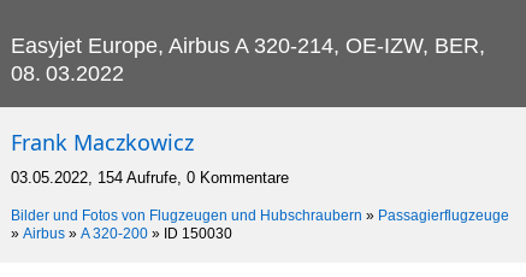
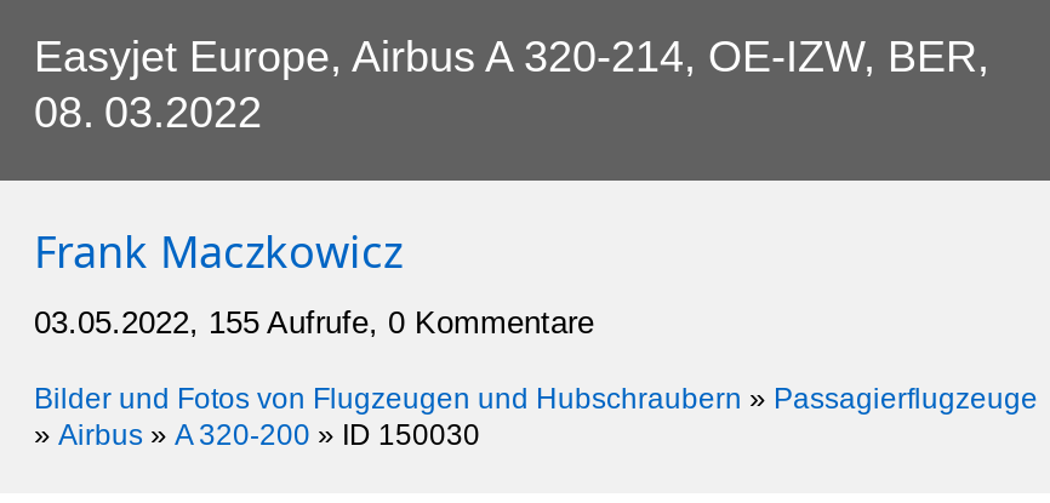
- 03.05.2022, 154 Aufrufe, 0 Kommentare
+ 03.05.2022, 155 Aufrufe, 0 Kommentare
